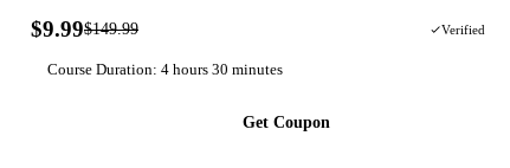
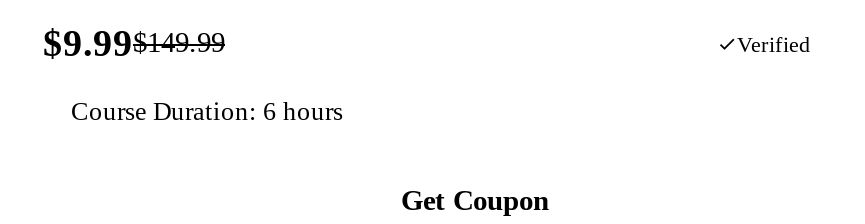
- Course Duration: 4 hours 30 minutes
+ Course Duration: 6 hours
